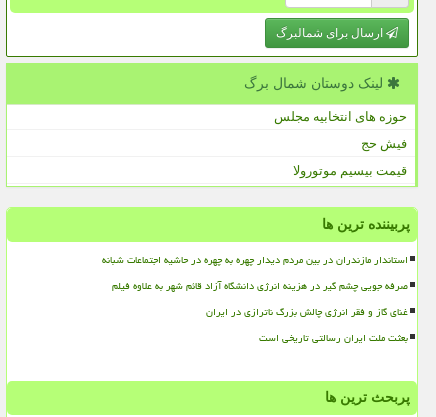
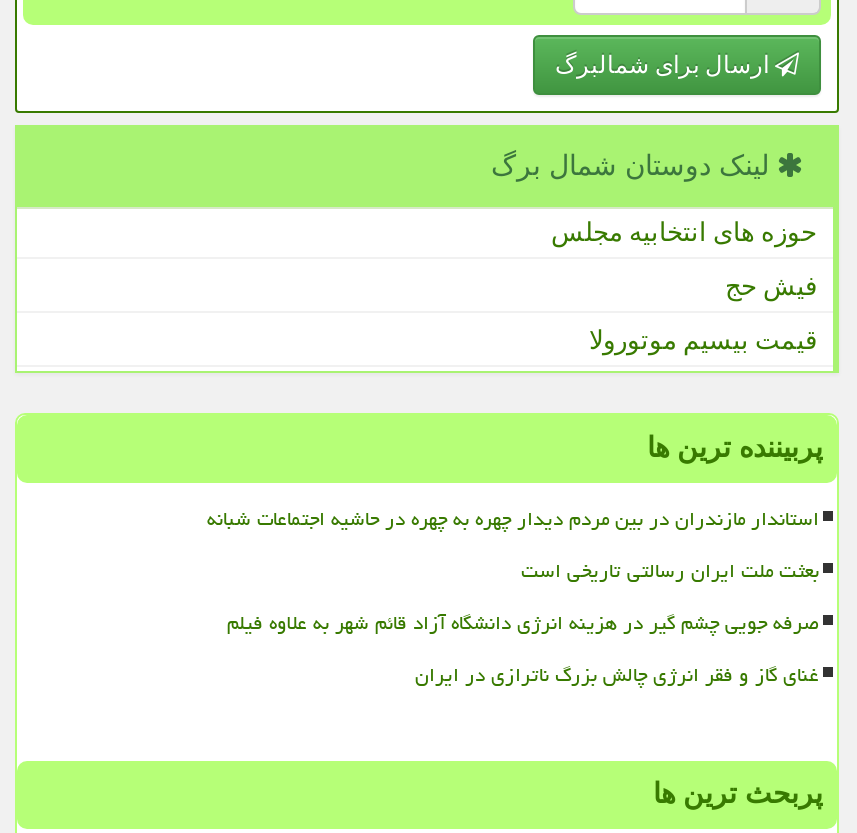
moved down: صرفه جویی چشم گیر در هزینه انرژی دانشگاه آزاد قائم شهر به علاوه فیلم | غنای گاز و فقر انرژی چالش بزرگ ناترازی در ایران

moved up: بعثت ملت ایران رسالتی تاریخی است
